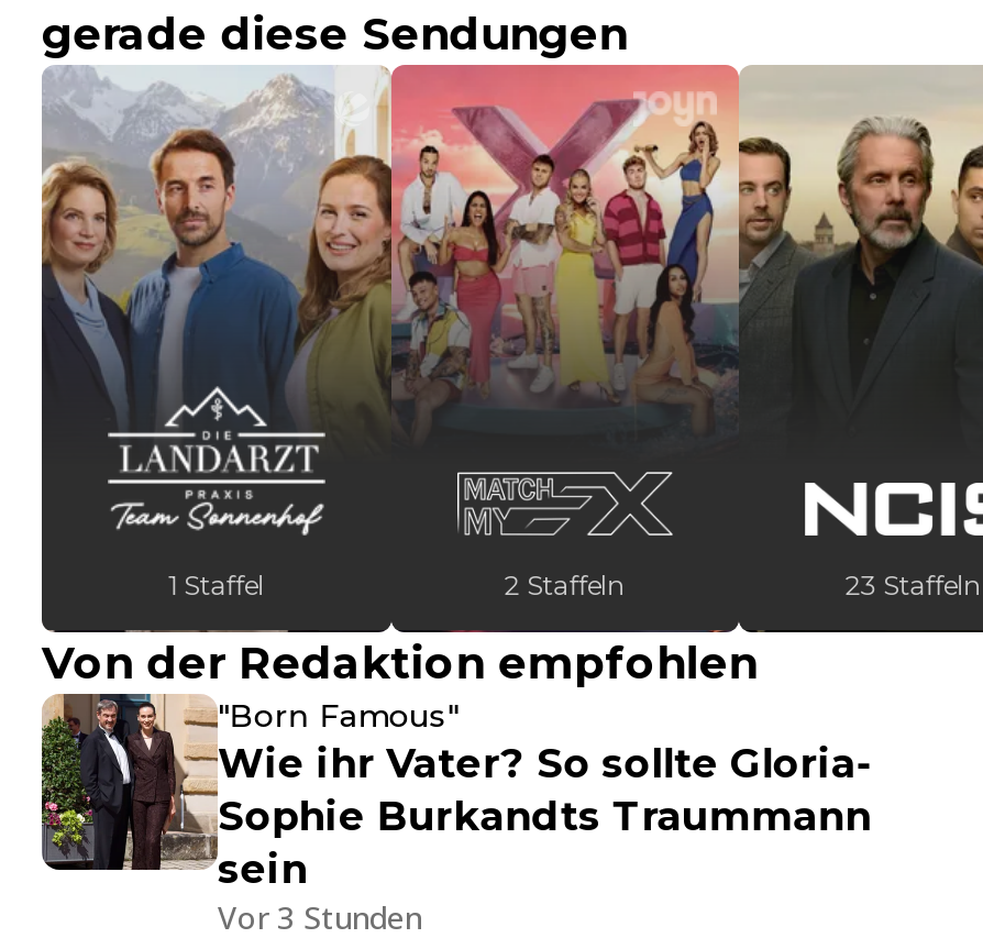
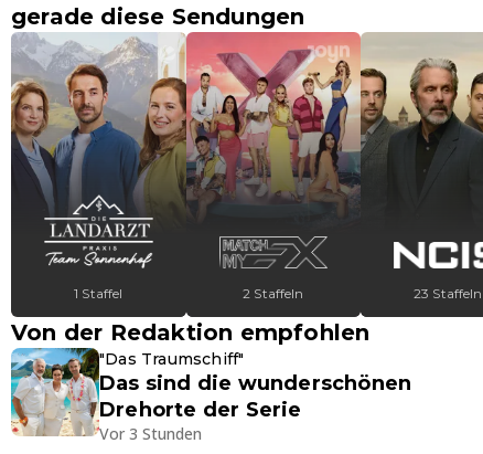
- [image]
- "Born Famous"
- Wie ihr Vater? So sollte Gloria-
- Sophie Burkandts Traummann
- sein
+ [image]
+ "Das Traumschiff"
+ Das sind die wunderschönen
+ Drehorte der Serie
